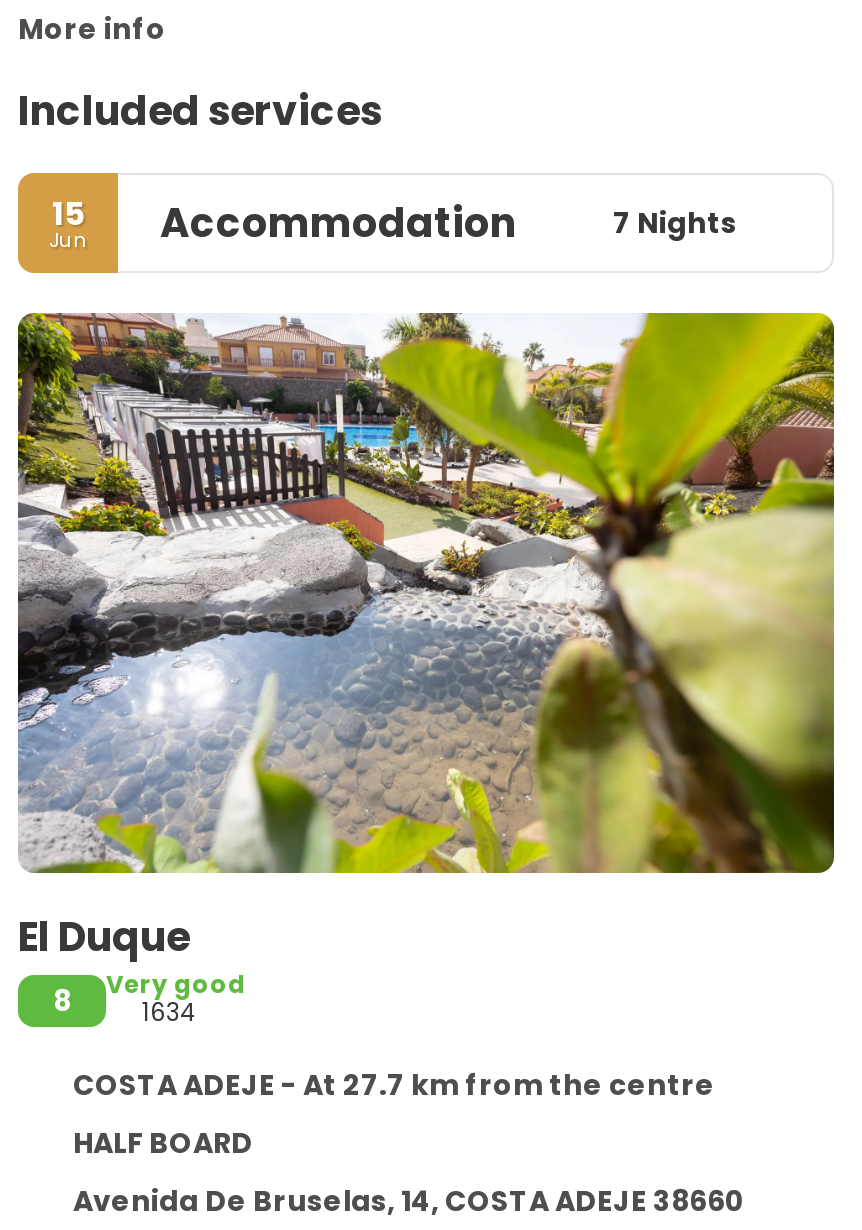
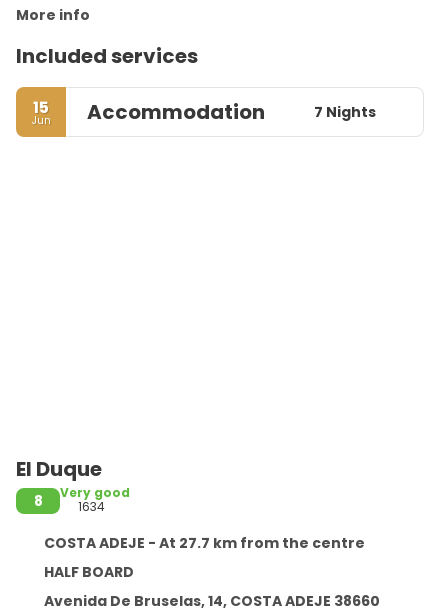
- [image]
